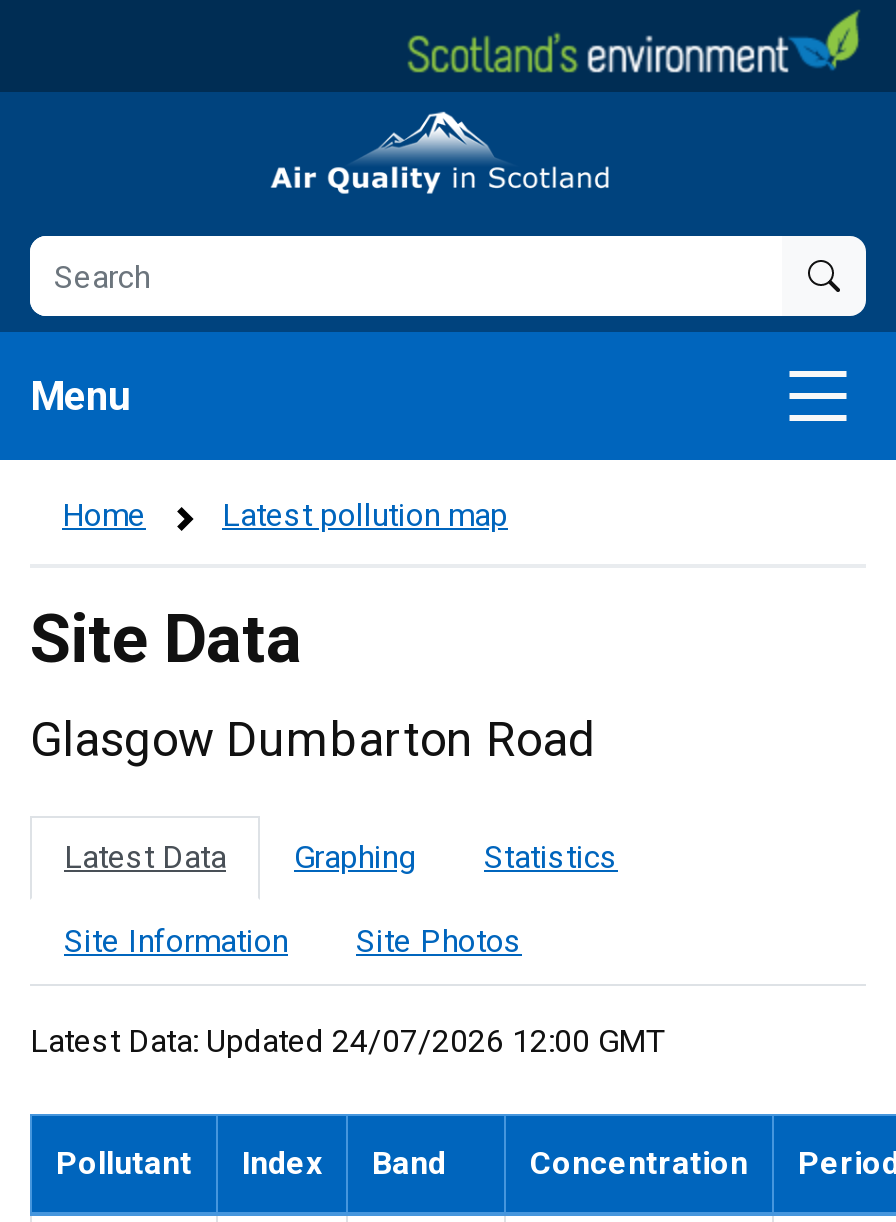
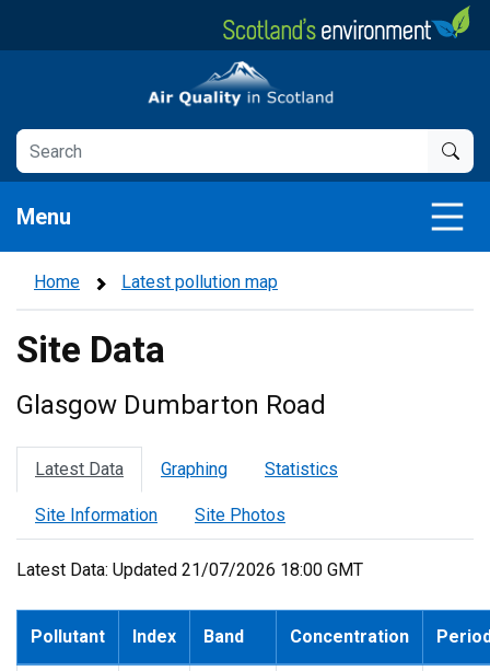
- Latest Data: Updated 24/07/2026 12:00 GMT
+ Latest Data: Updated 21/07/2026 18:00 GMT
